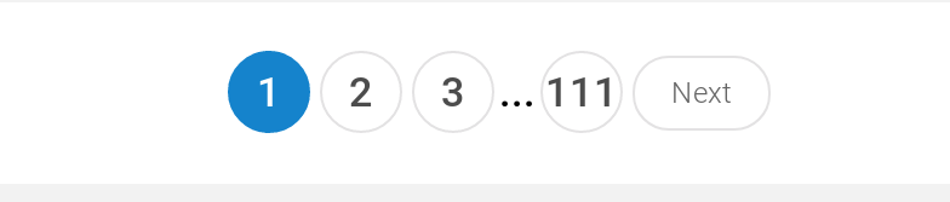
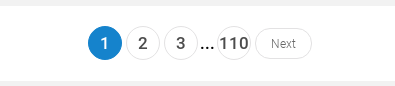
- 1 2 3 ... 111 Next
+ 1 2 3 ... 110 Next
